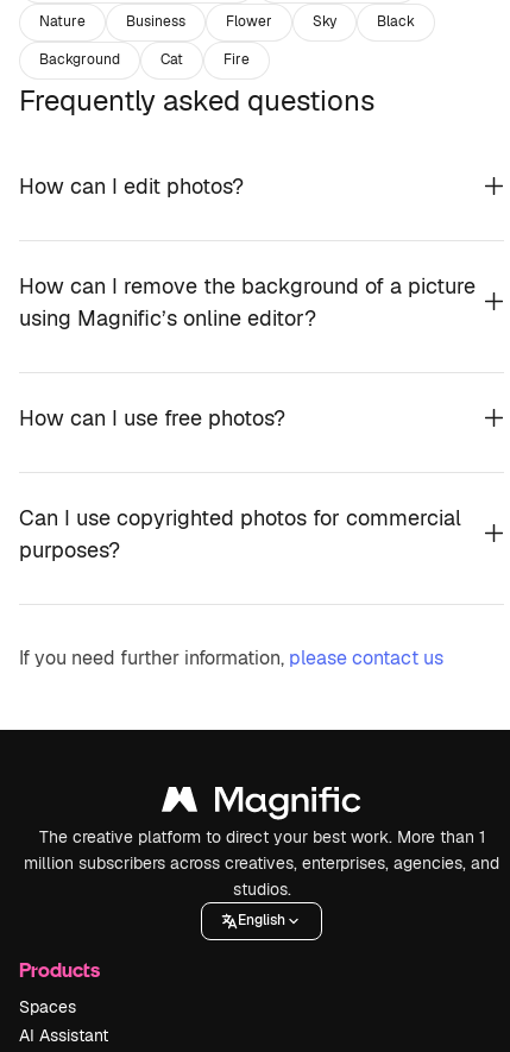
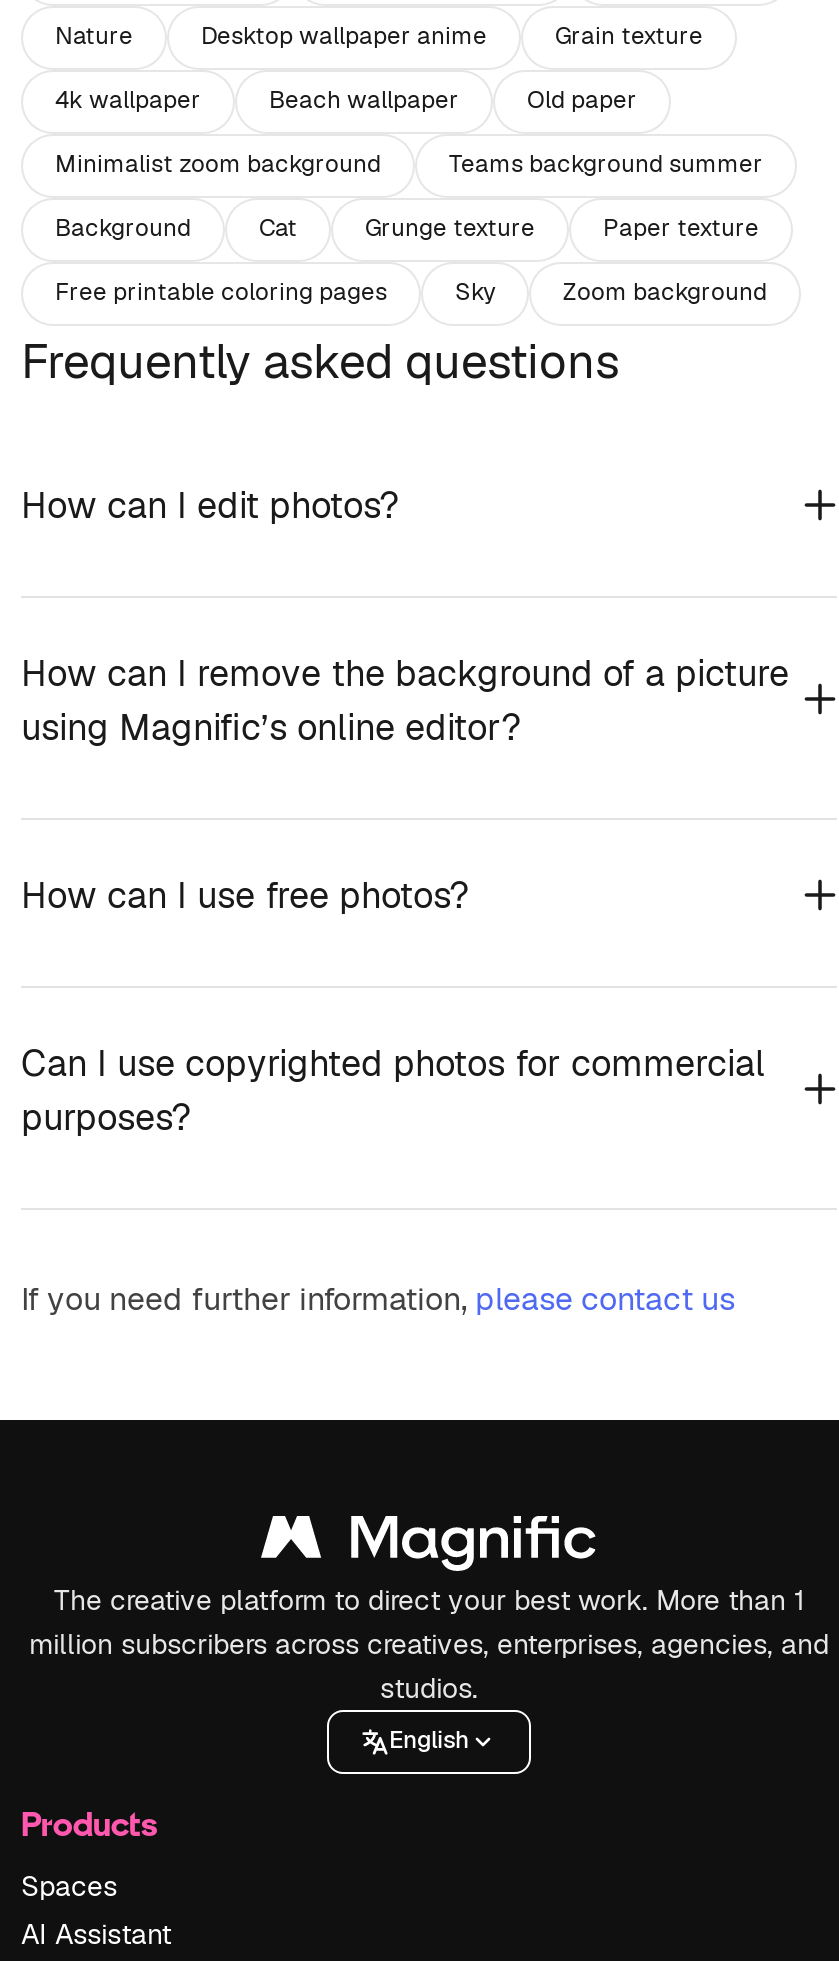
- Business
- Flower
- Sky
- Black
+ Desktop wallpaper anime
+ Grain texture
+ 4k wallpaper
+ Beach wallpaper
+ Old paper
+ Minimalist zoom background
+ Teams background summer

- Fire
+ Grunge texture
+ Paper texture
+ Free printable coloring pages
+ Sky
+ Zoom background
